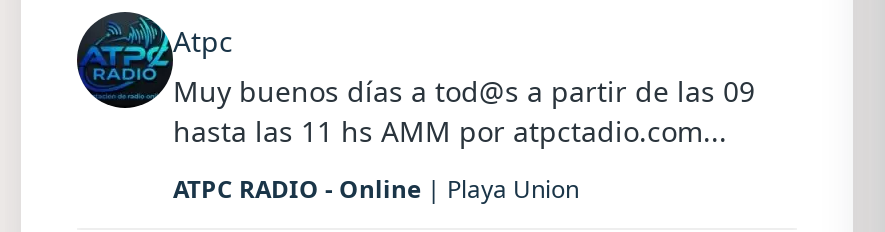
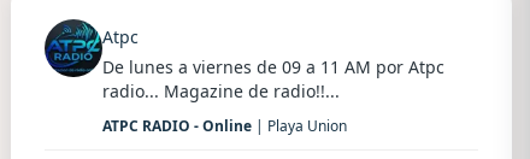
- Muy buenos días a tod@s a partir de las 09
- hasta las 11 hs AMM por atpctadio.com...
+ De lunes a viernes de 09 a 11 AM por Atpc
+ radio... Magazine de radio!!...
